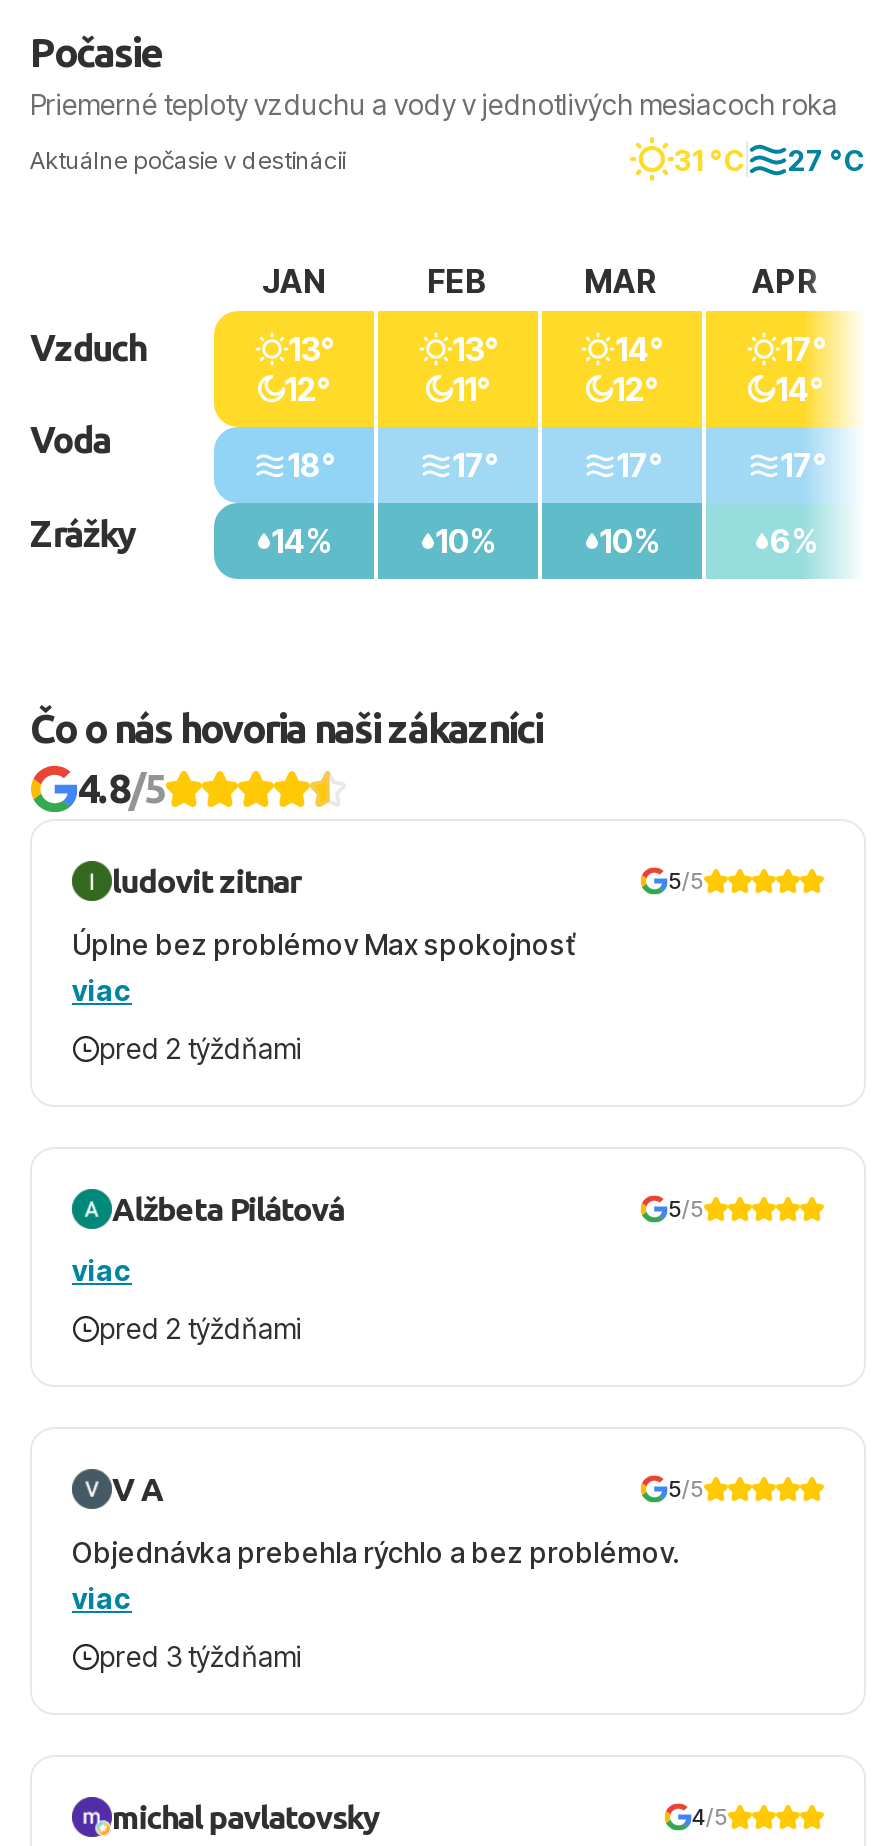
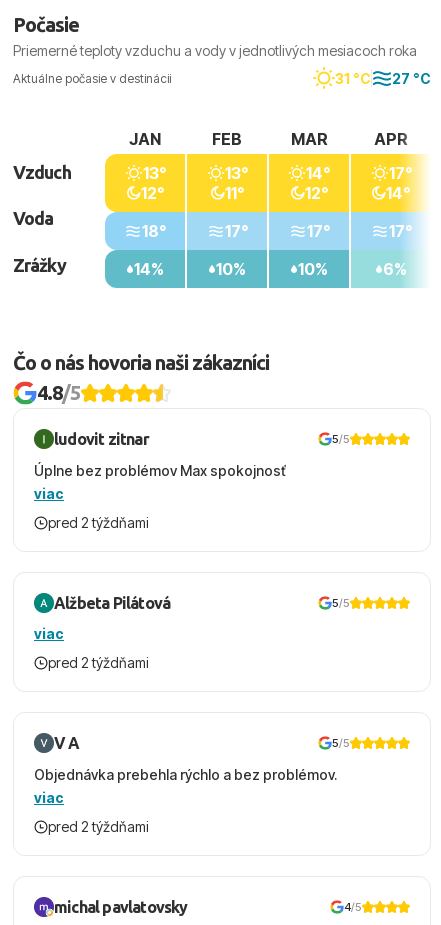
- pred 3 týždňami
+ pred 2 týždňami
